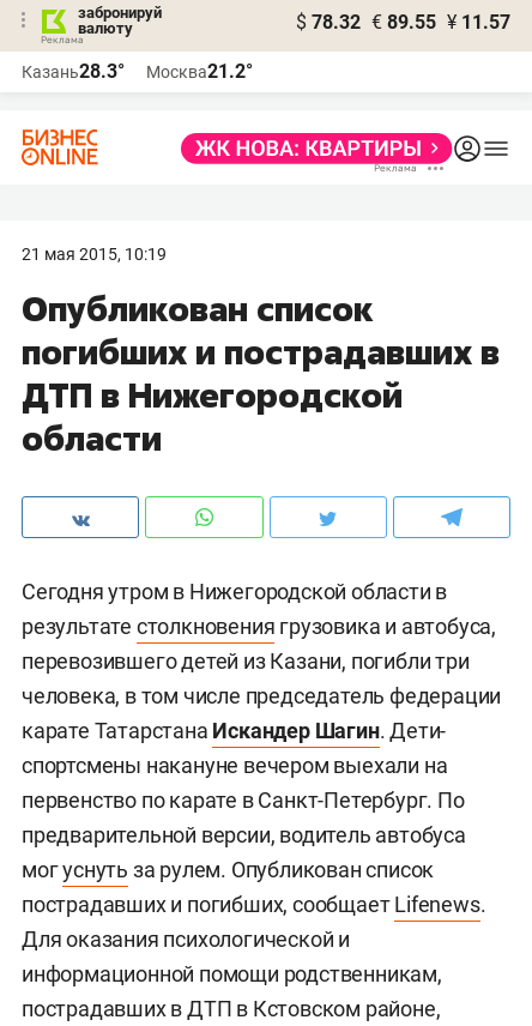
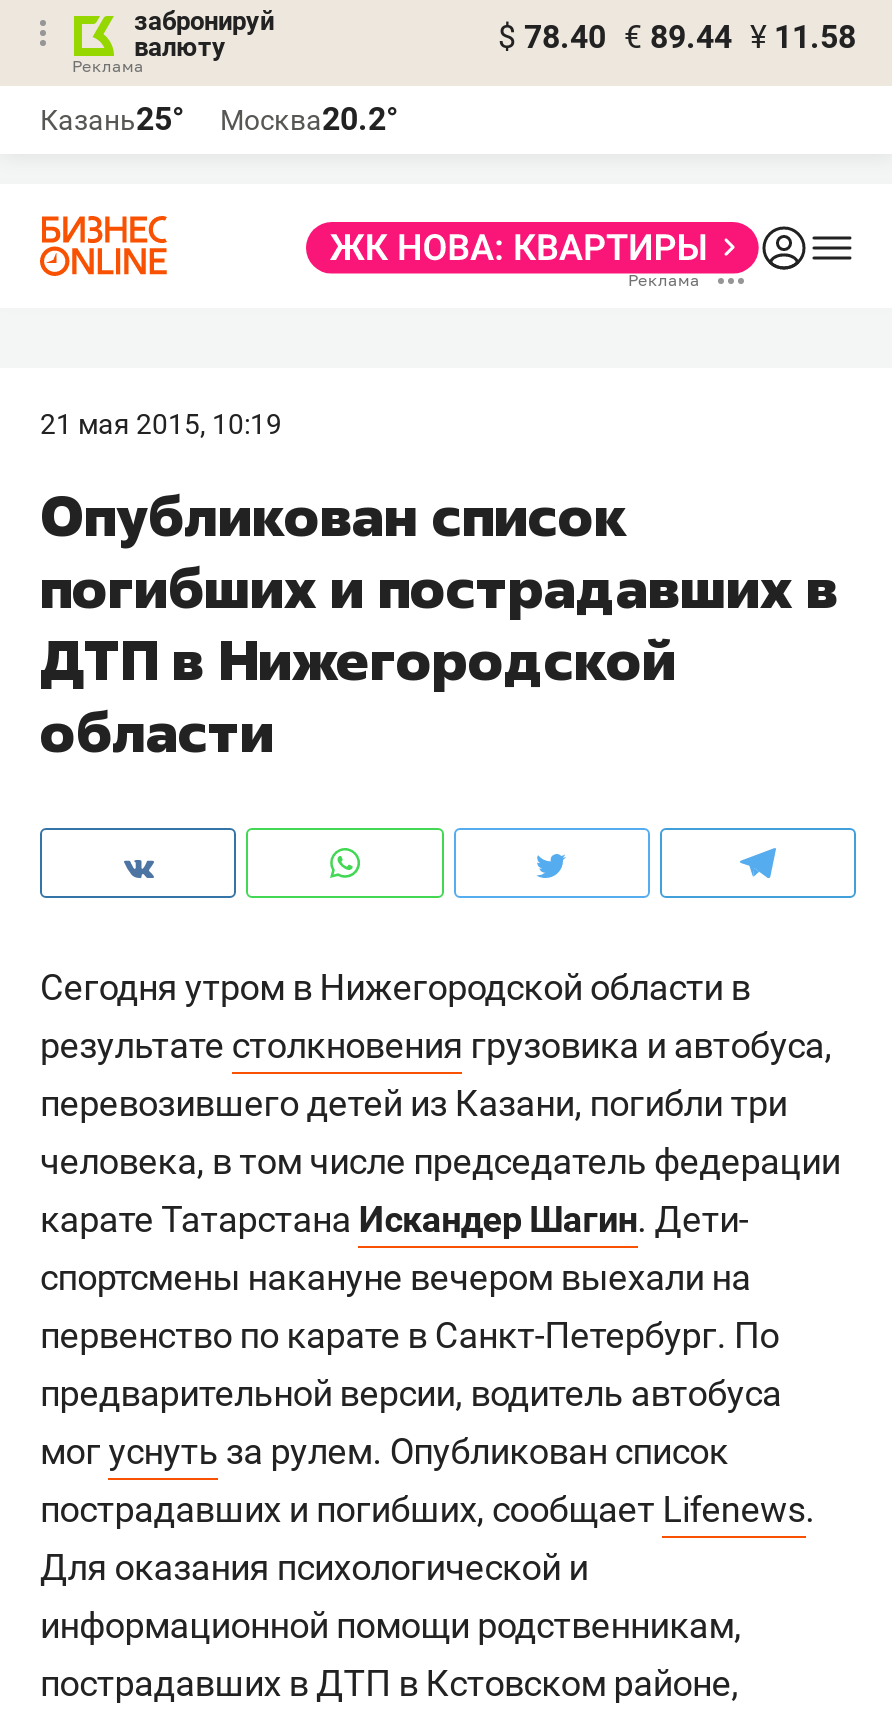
- $ 78.32 € 89.55 ¥ 11.57
+ $ 78.40 € 89.44 ¥ 11.58

- Казань28.3°
+ Казань25°

- Москва21.2°
+ Москва20.2°
